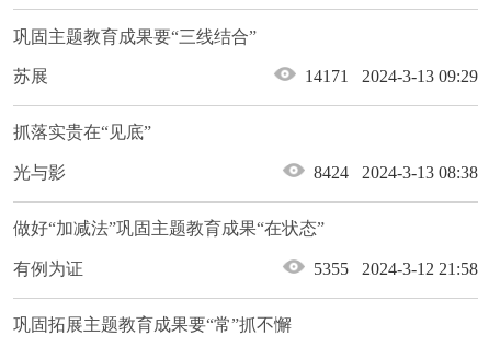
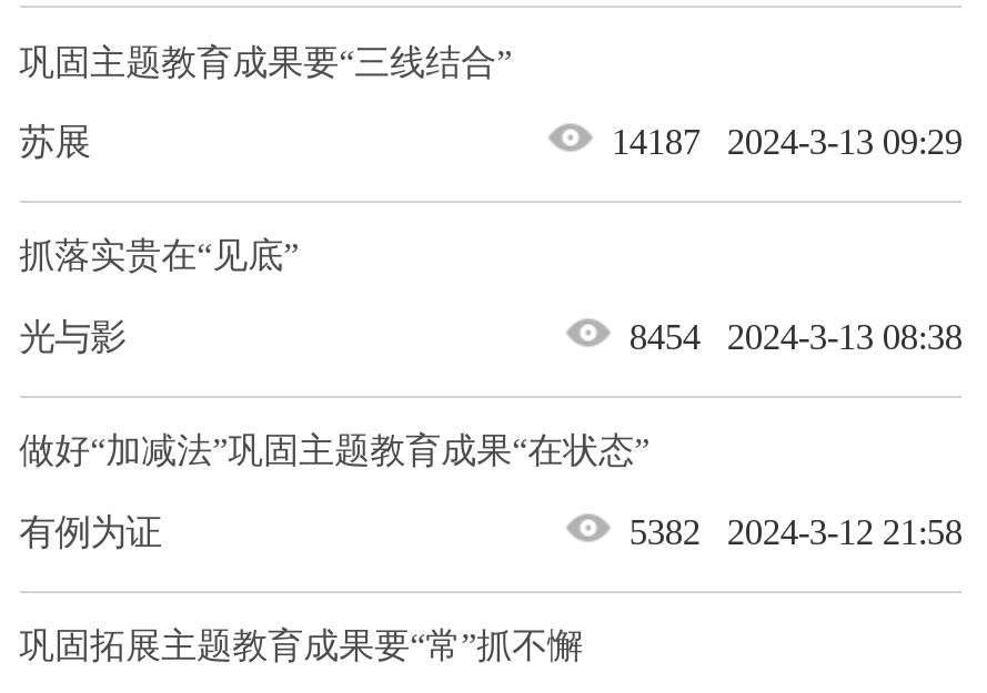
- 14171 2024-3-13 09:29
+ 14187 2024-3-13 09:29

- 8424 2024-3-13 08:38
+ 8454 2024-3-13 08:38

- 5355 2024-3-12 21:58
+ 5382 2024-3-12 21:58
